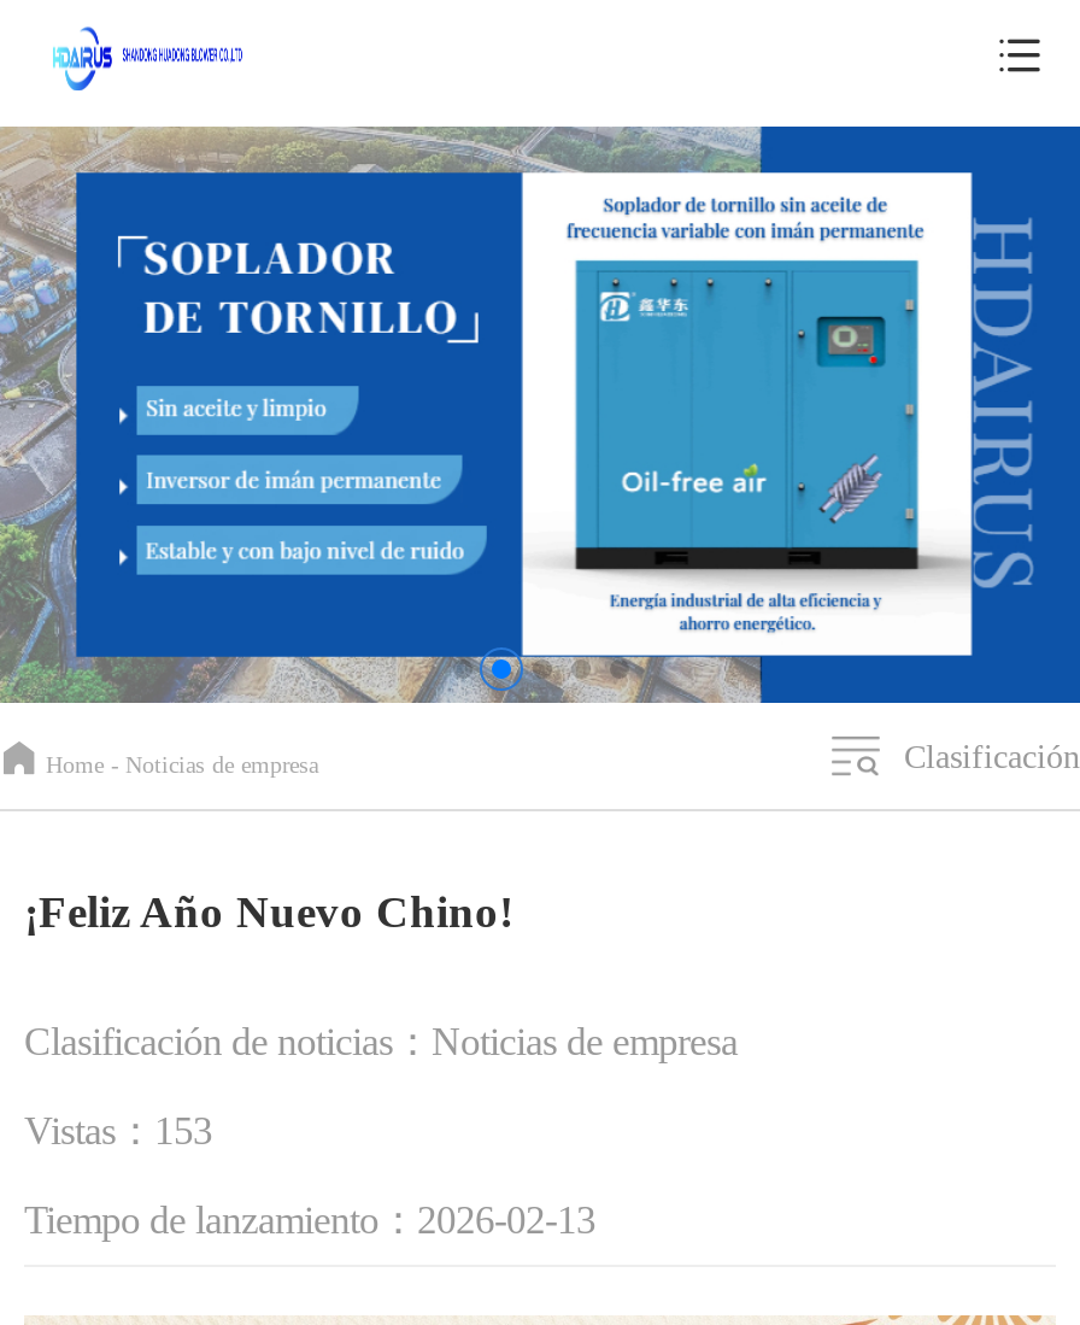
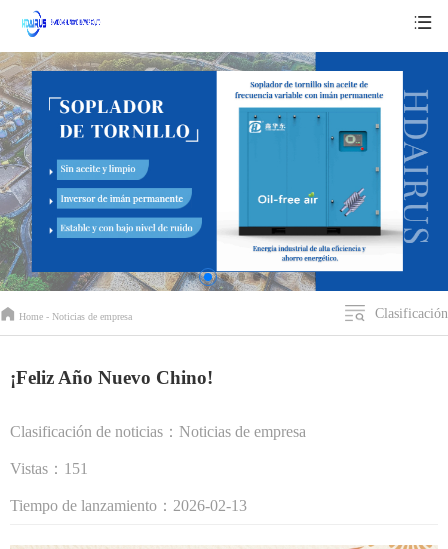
- Vistas：153
+ Vistas：151
